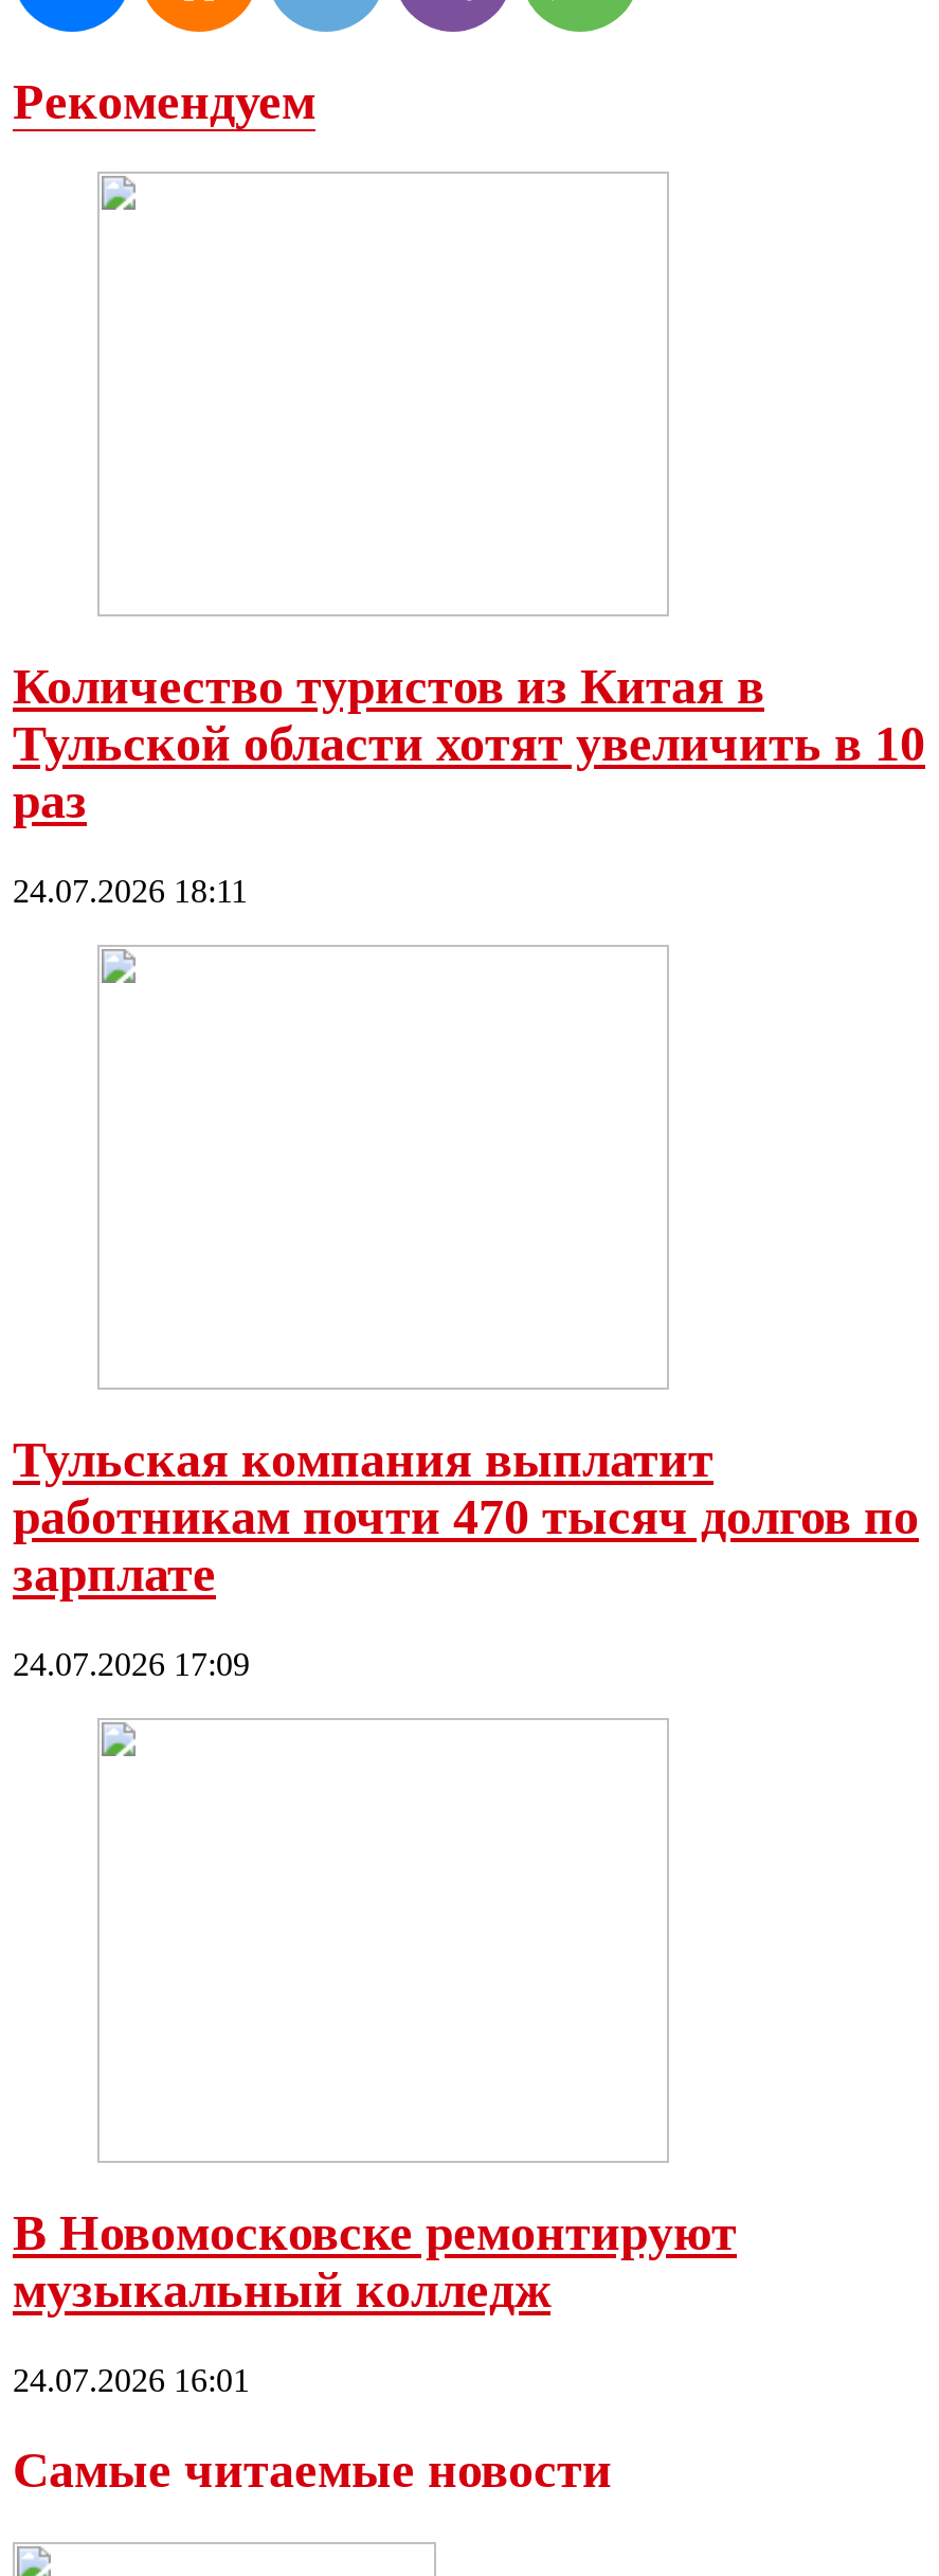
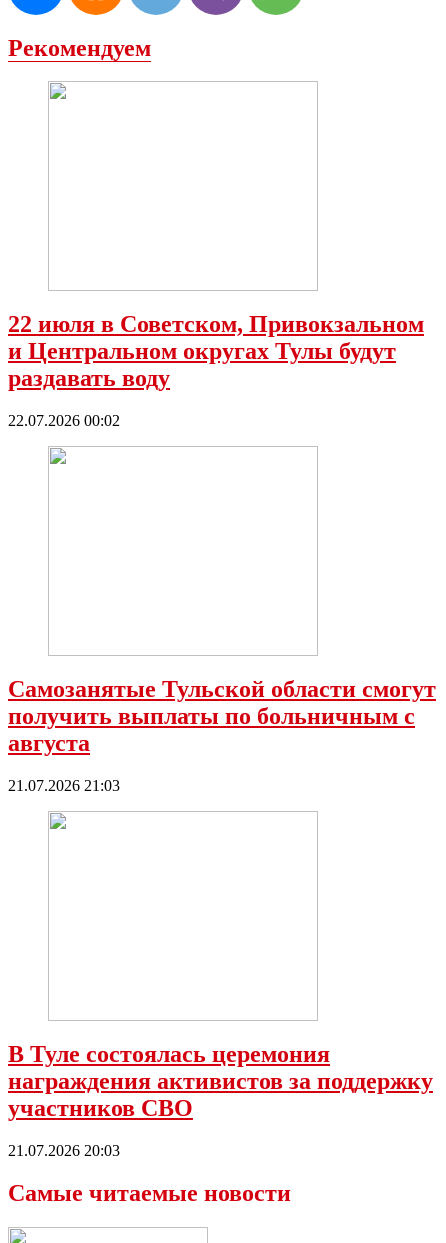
- Количество туристов из Китая в
- Тульской области хотят увеличить в 10
- раз
+ 22 июля в Советском, Привокзальном
+ и Центральном округах Тулы будут
+ раздавать воду

- 24.07.2026 18:11
+ 22.07.2026 00:02

- Тульская компания выплатит
- работникам почти 470 тысяч долгов по
- зарплате
+ Самозанятые Тульской области смогут
+ получить выплаты по больничным с
+ августа

- 24.07.2026 17:09
+ 21.07.2026 21:03

- В Новомосковске ремонтируют
- музыкальный колледж
+ В Туле состоялась церемония
+ награждения активистов за поддержку
+ участников СВО

- 24.07.2026 16:01
+ 21.07.2026 20:03
